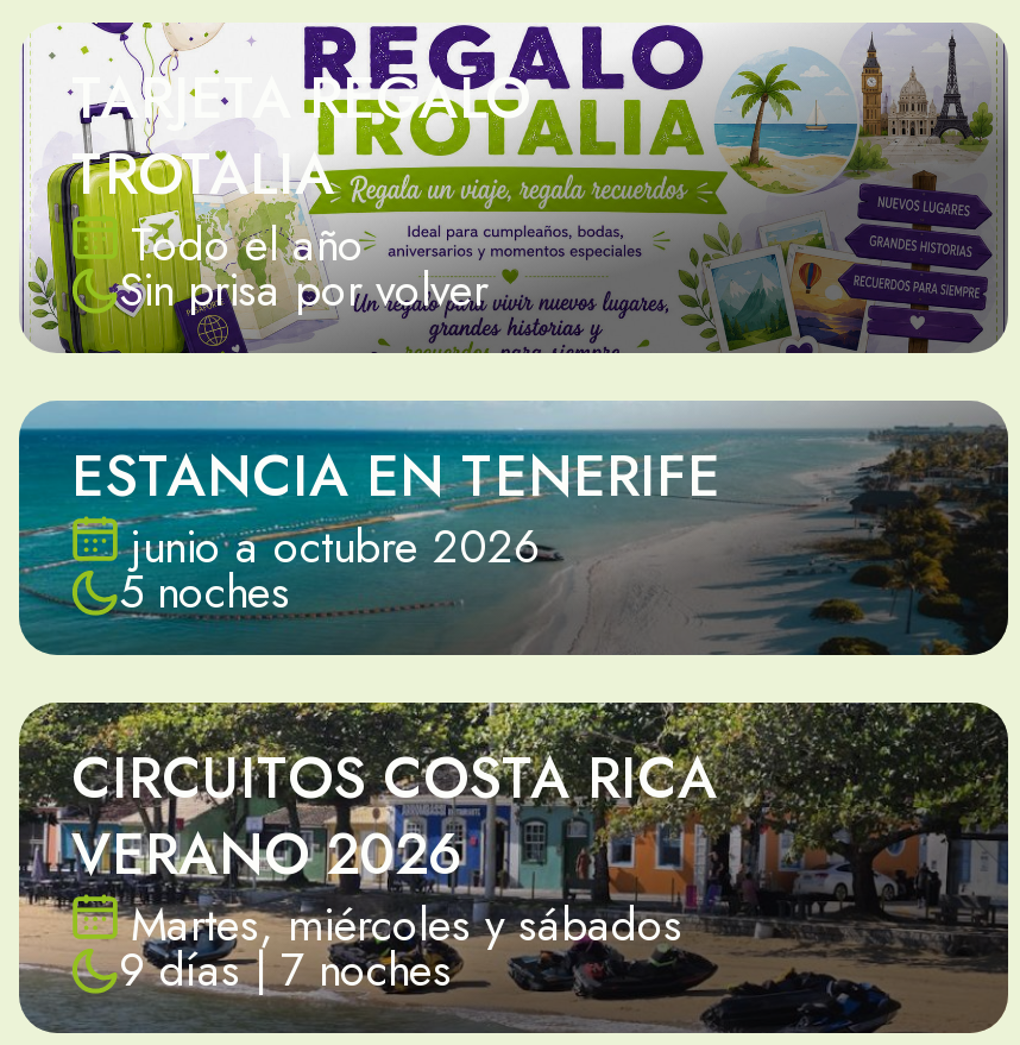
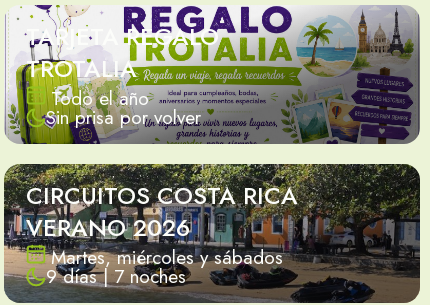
- [image]
- ESTANCIA EN TENERIFE
- junio a octubre 2026
- 5 noches
